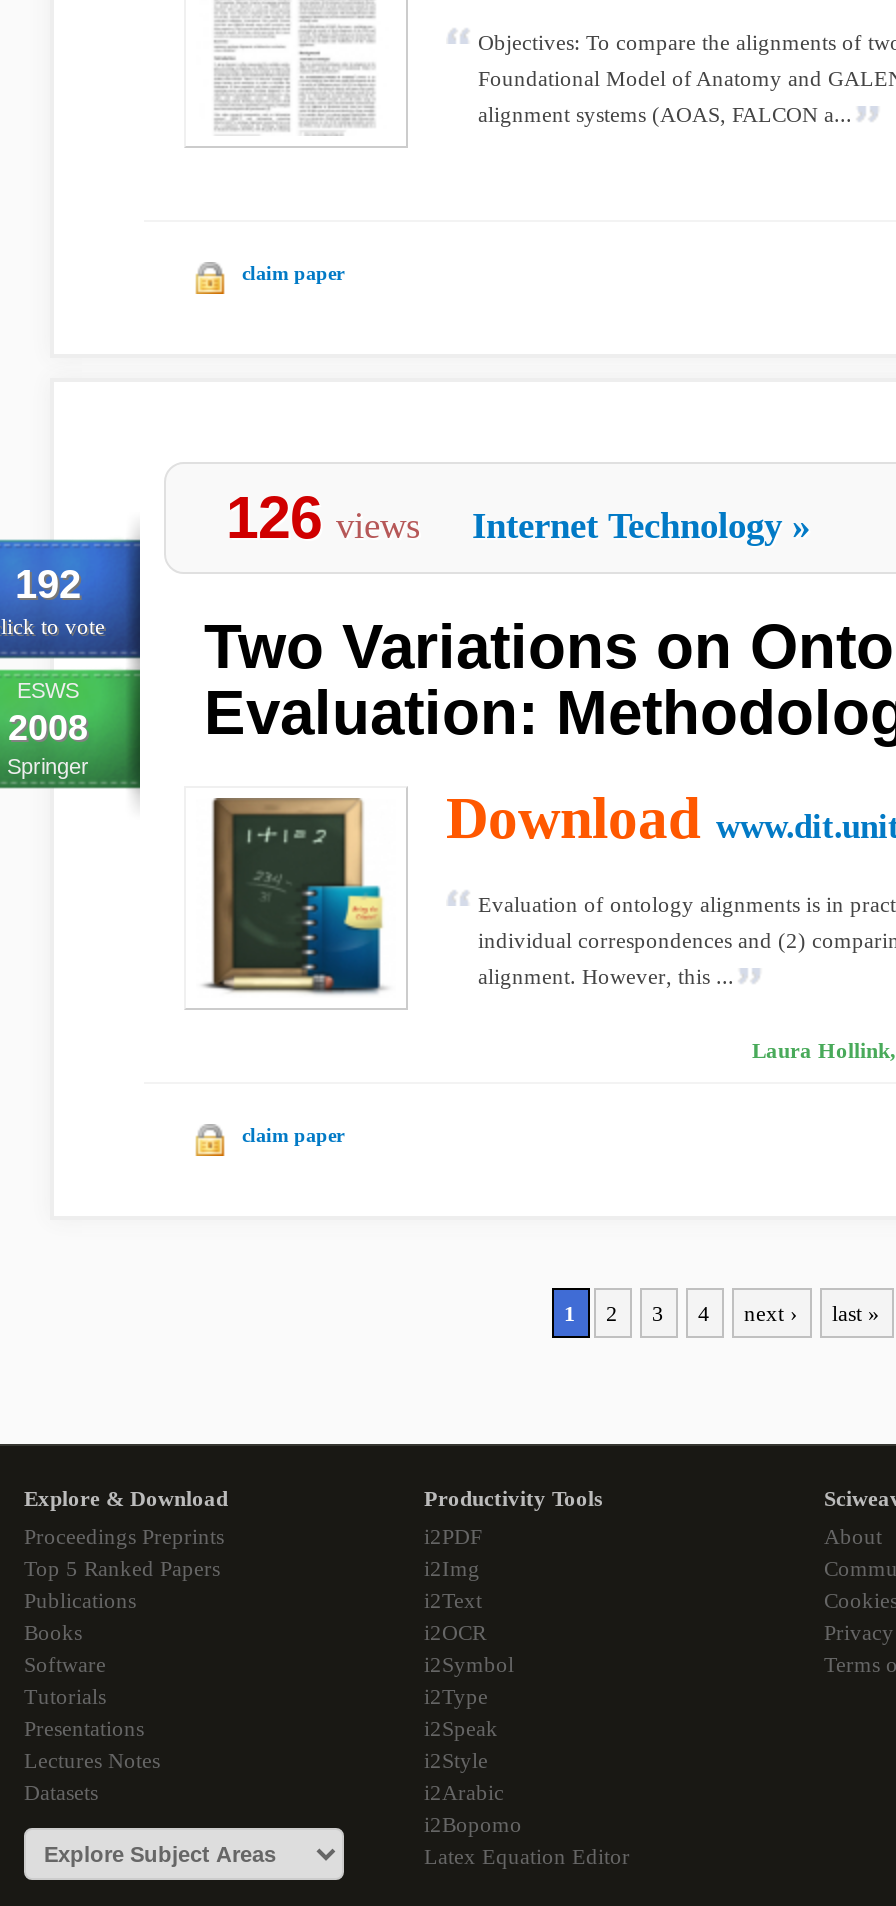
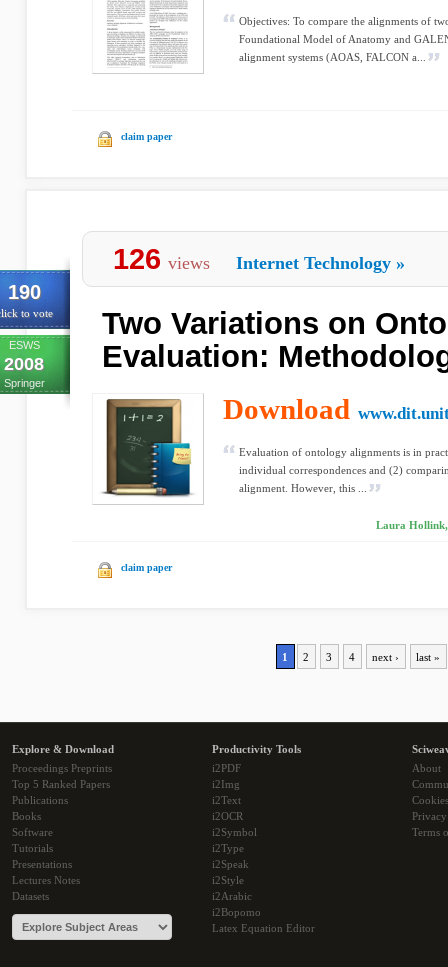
- 192
+ 190
